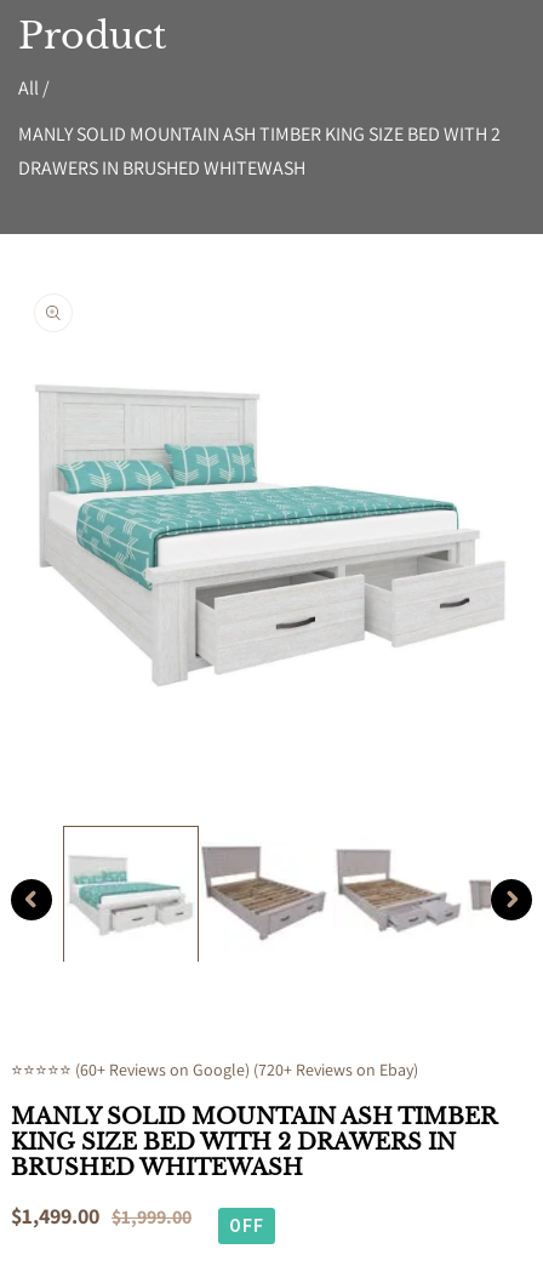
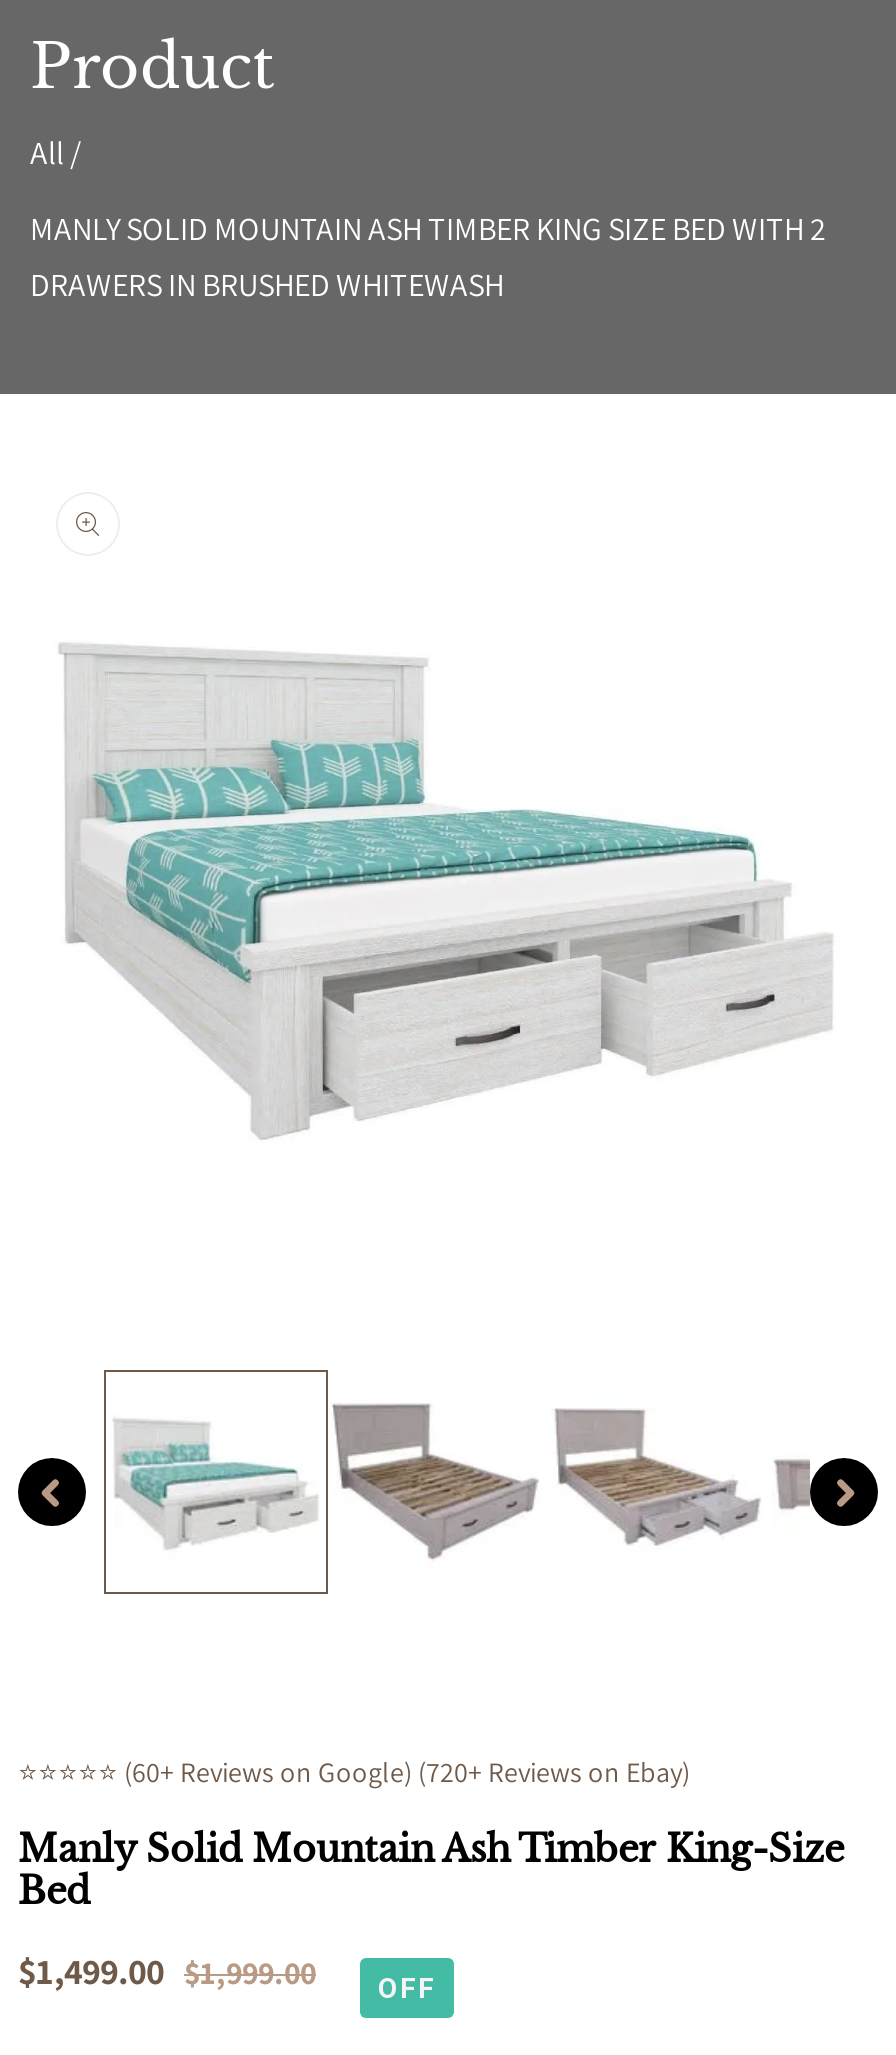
- MANLY SOLID MOUNTAIN ASH TIMBER
- KING SIZE BED WITH 2 DRAWERS IN
- BRUSHED WHITEWASH
+ Manly Solid Mountain Ash Timber King-Size
+ Bed
